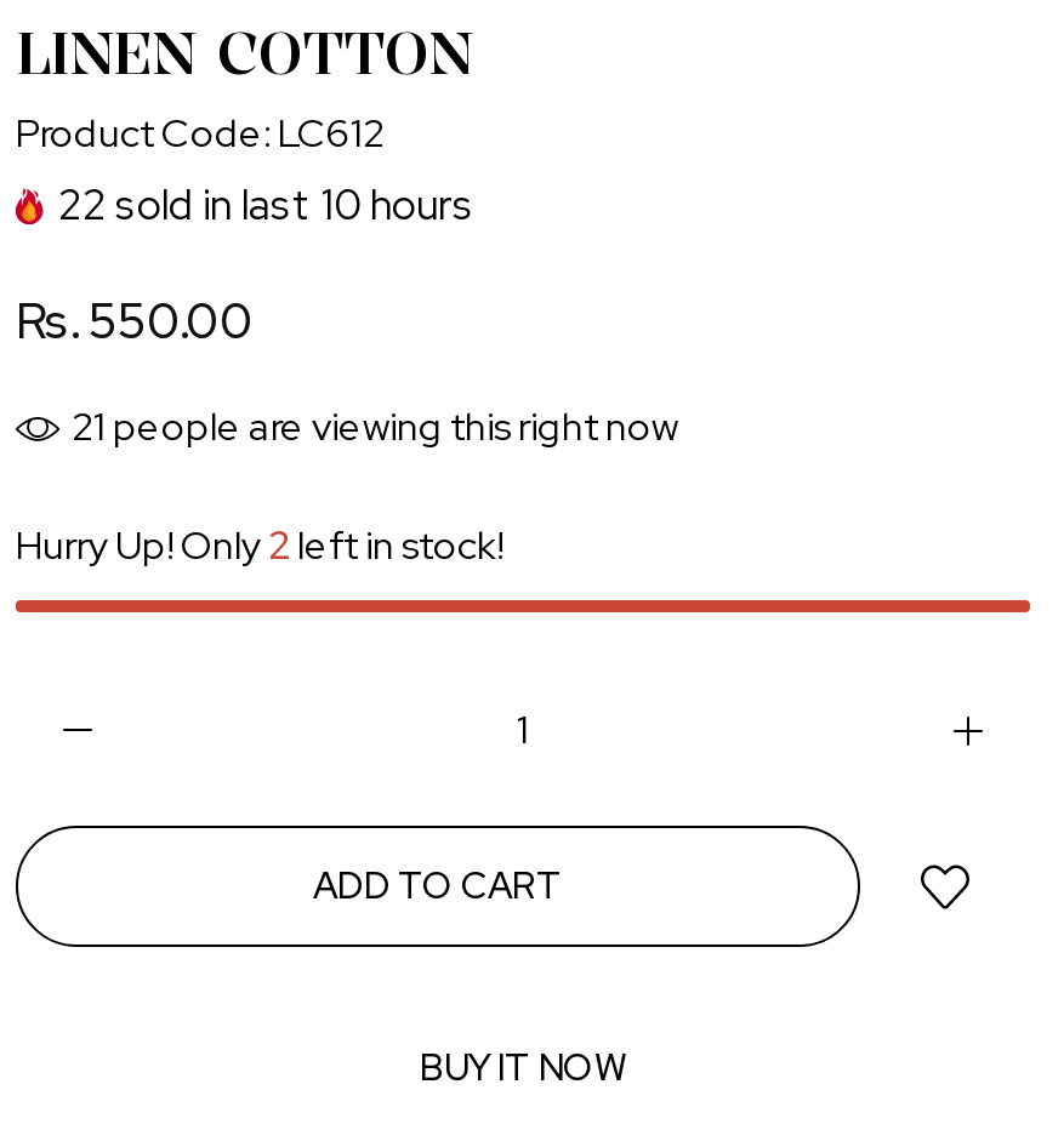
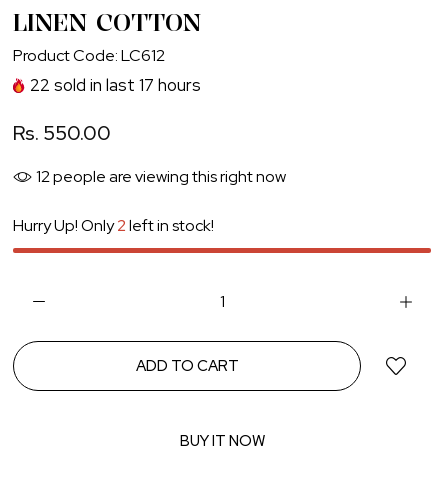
- 22 sold in last 10 hours
+ 22 sold in last 17 hours

- 21 people are viewing this right now
+ 12 people are viewing this right now
